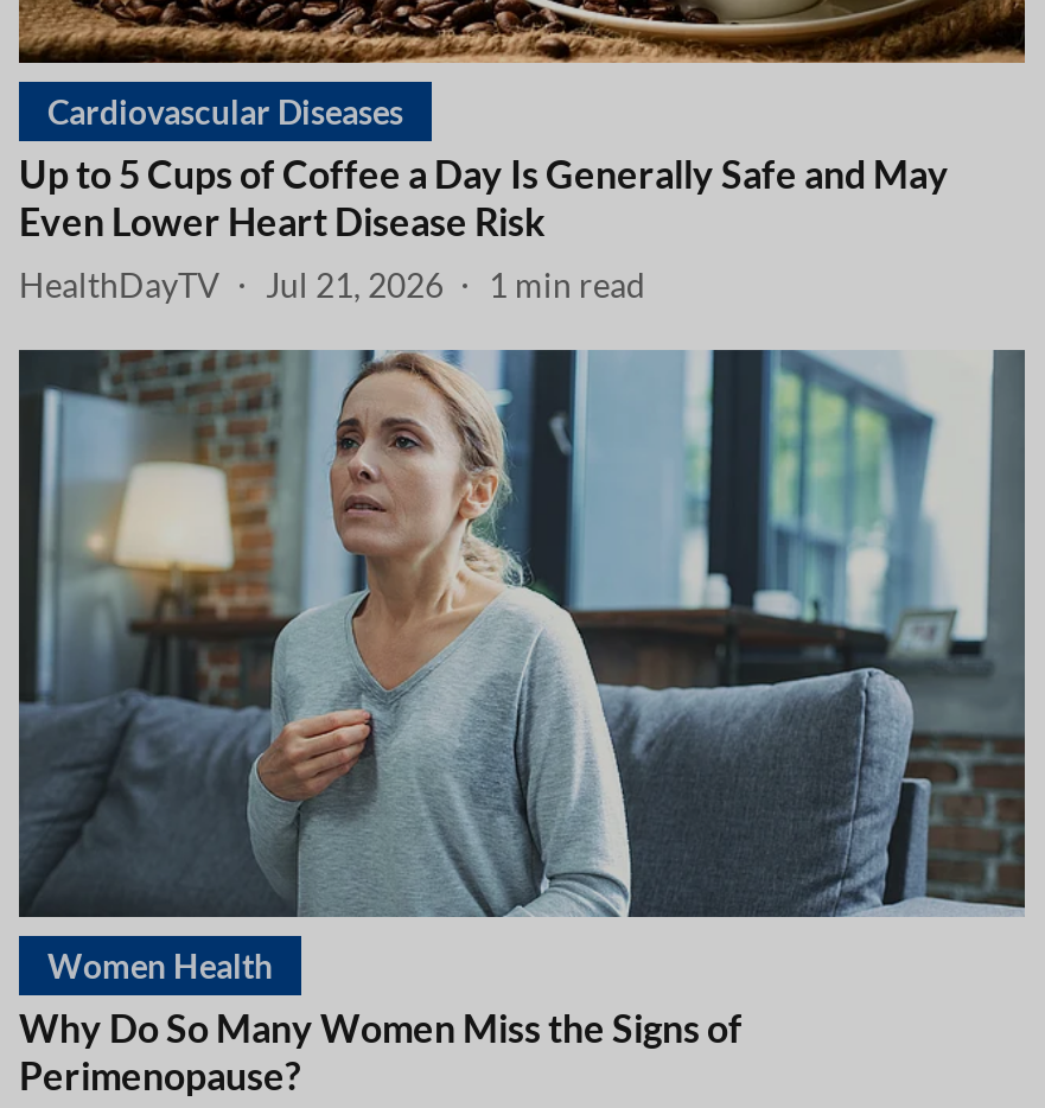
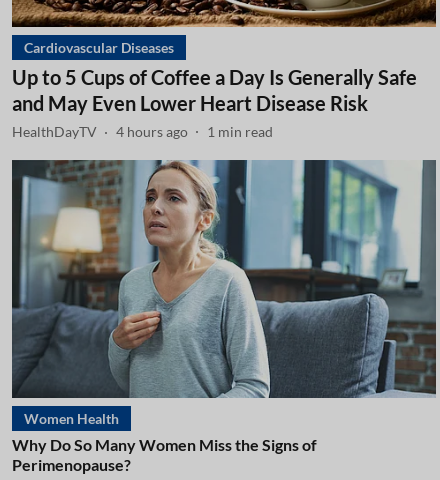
- HealthDayTV Jul 21, 2026 1 min read
+ HealthDayTV 4 hours ago 1 min read
